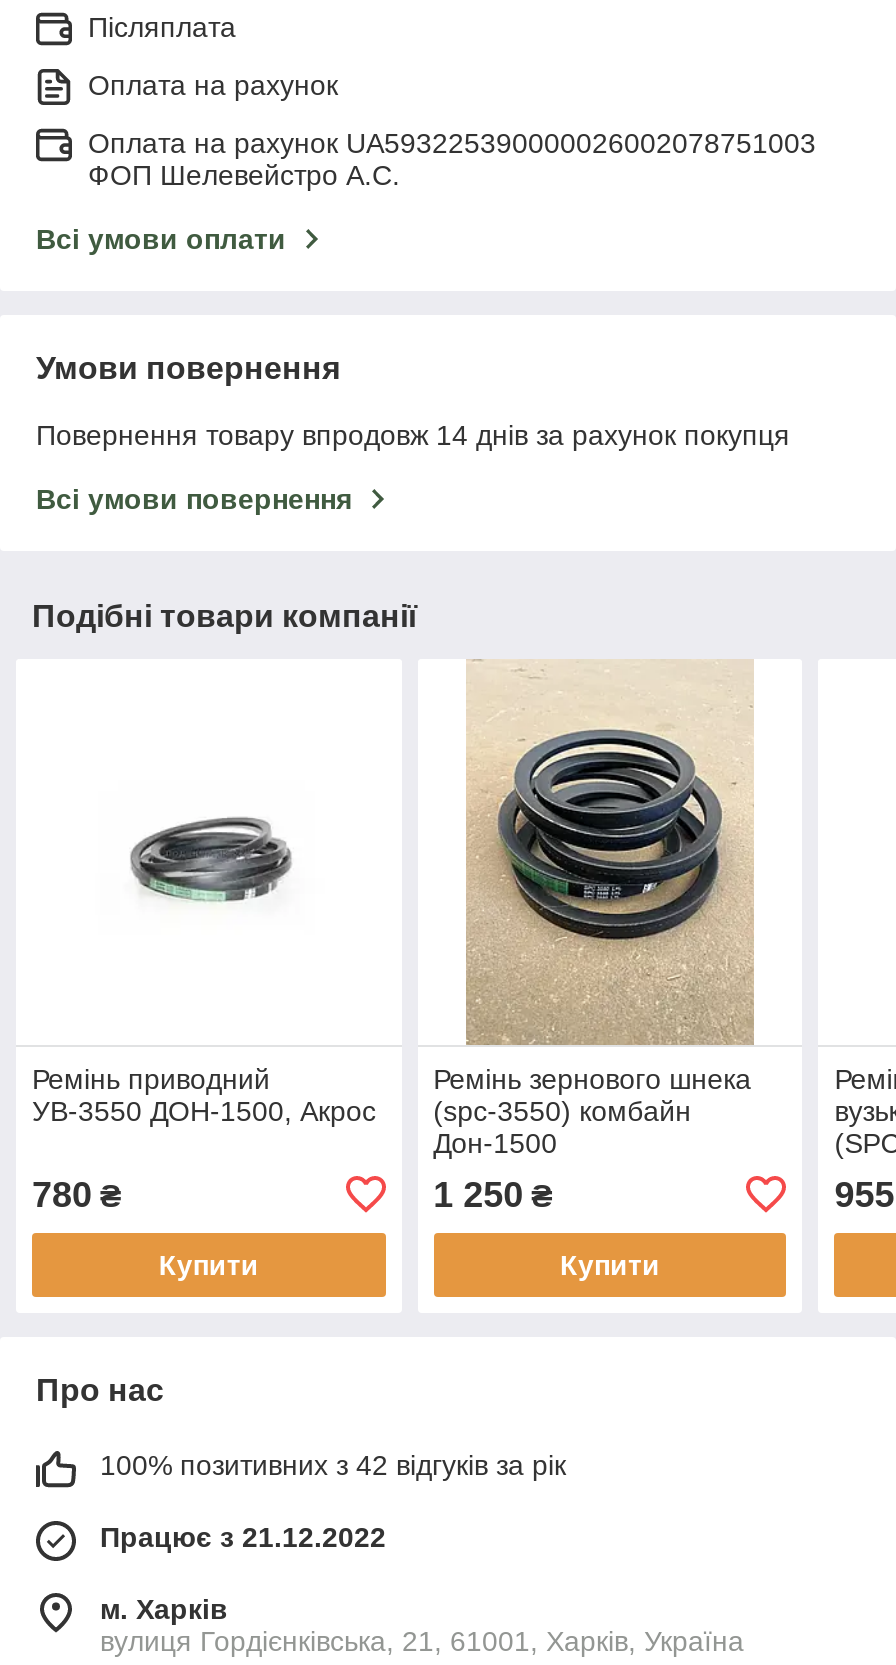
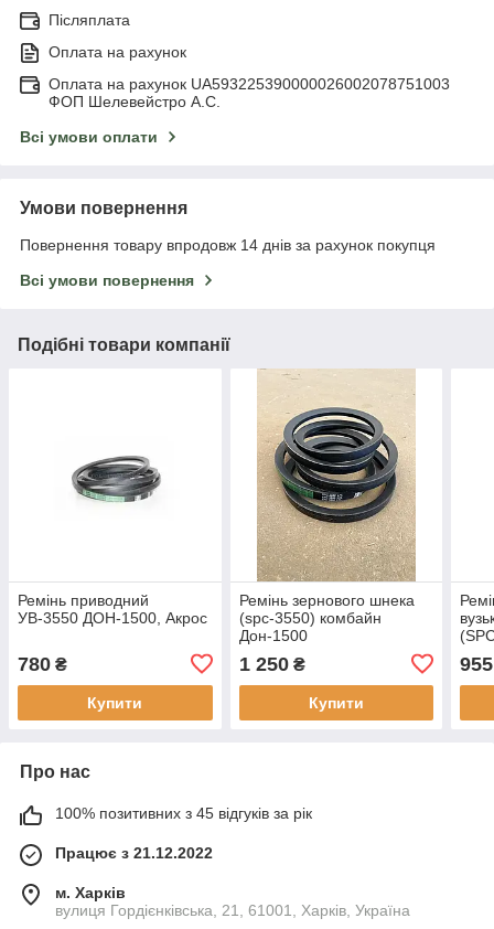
- 100% позитивних з 42 відгуків за рік
+ 100% позитивних з 45 відгуків за рік
